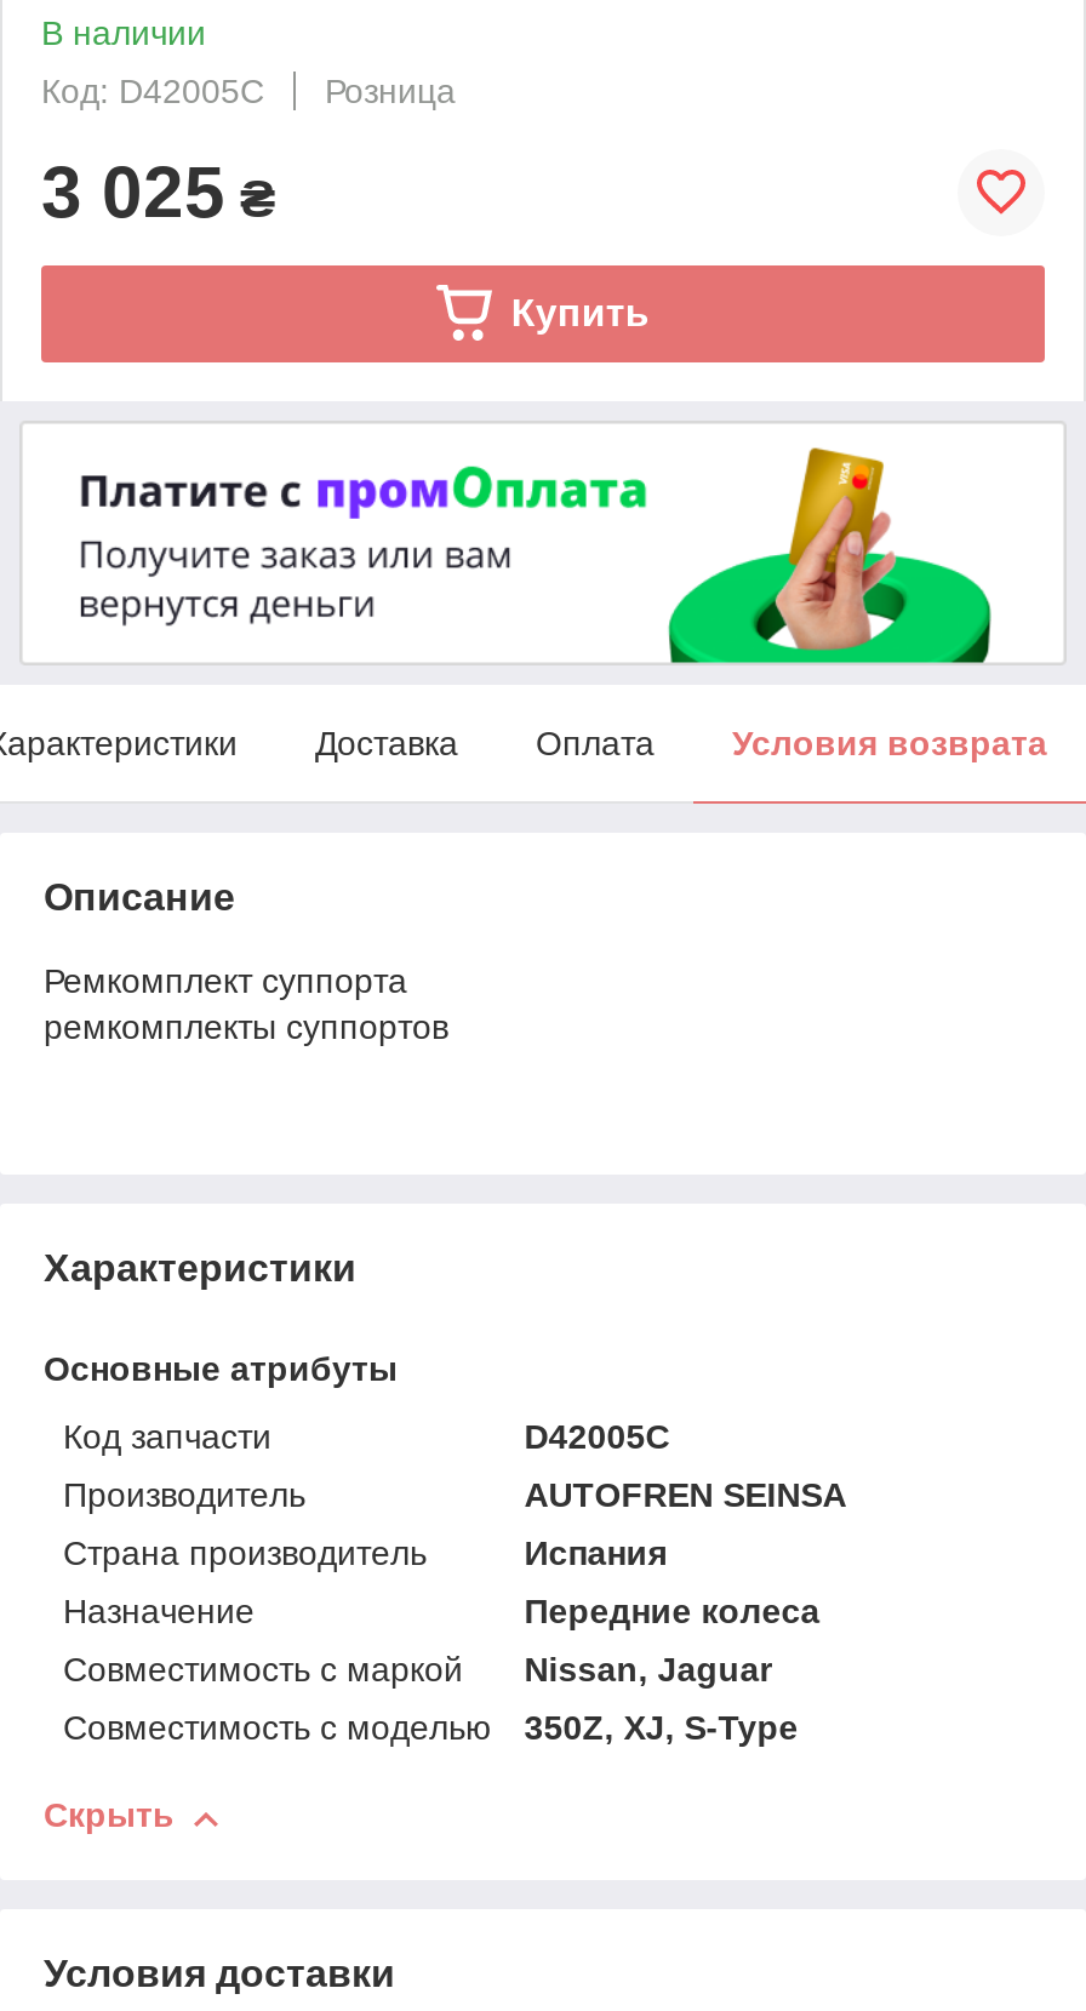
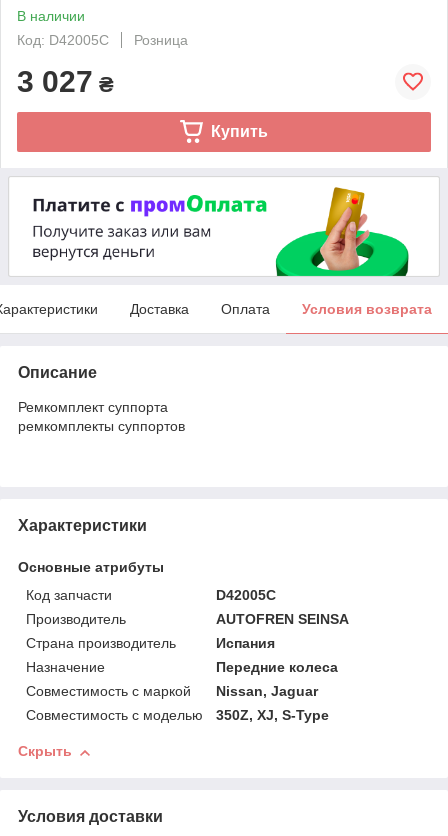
- 3 025 ₴
+ 3 027 ₴
